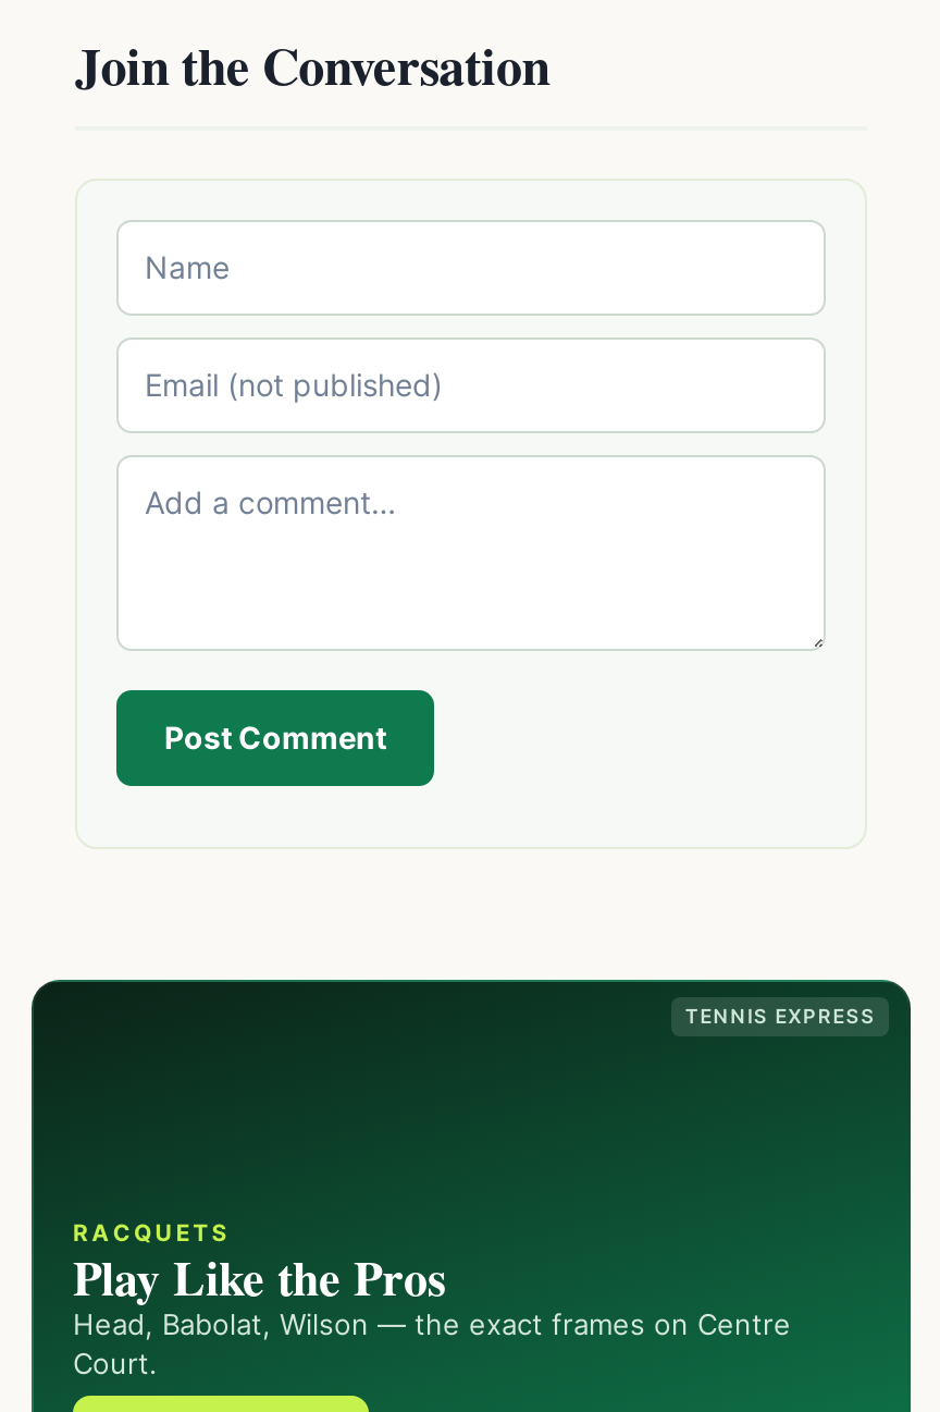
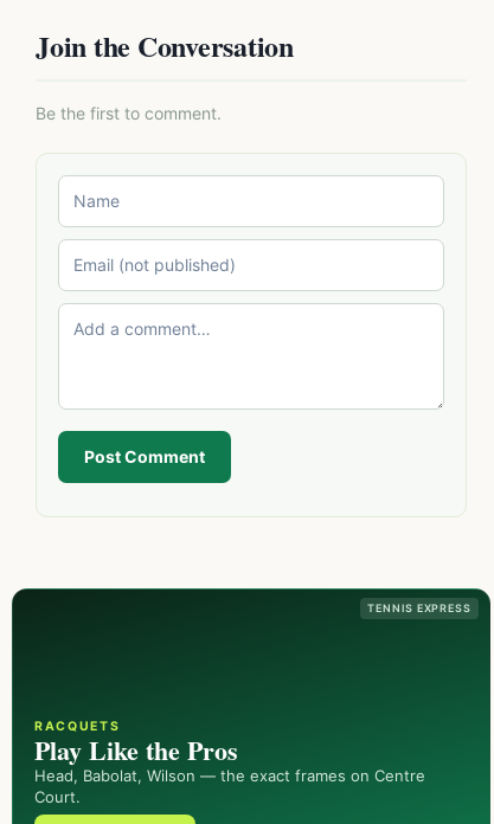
+ Be the first to comment.
